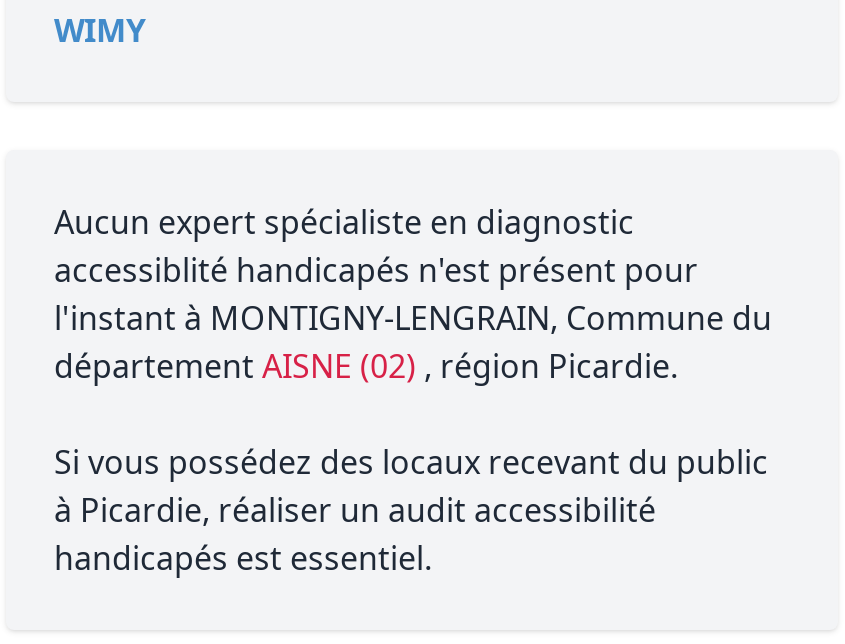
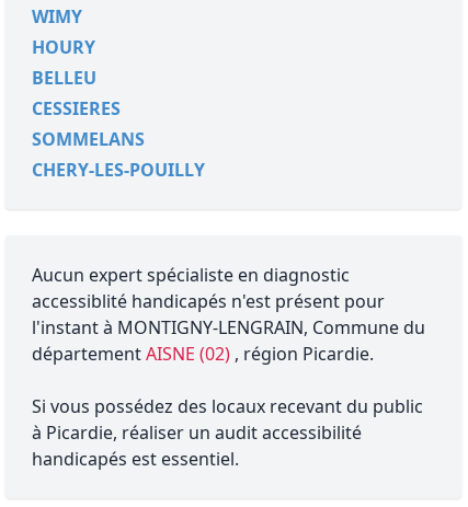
+ HOURY
+ BELLEU
+ CESSIERES
+ SOMMELANS
+ CHERY-LES-POUILLY
